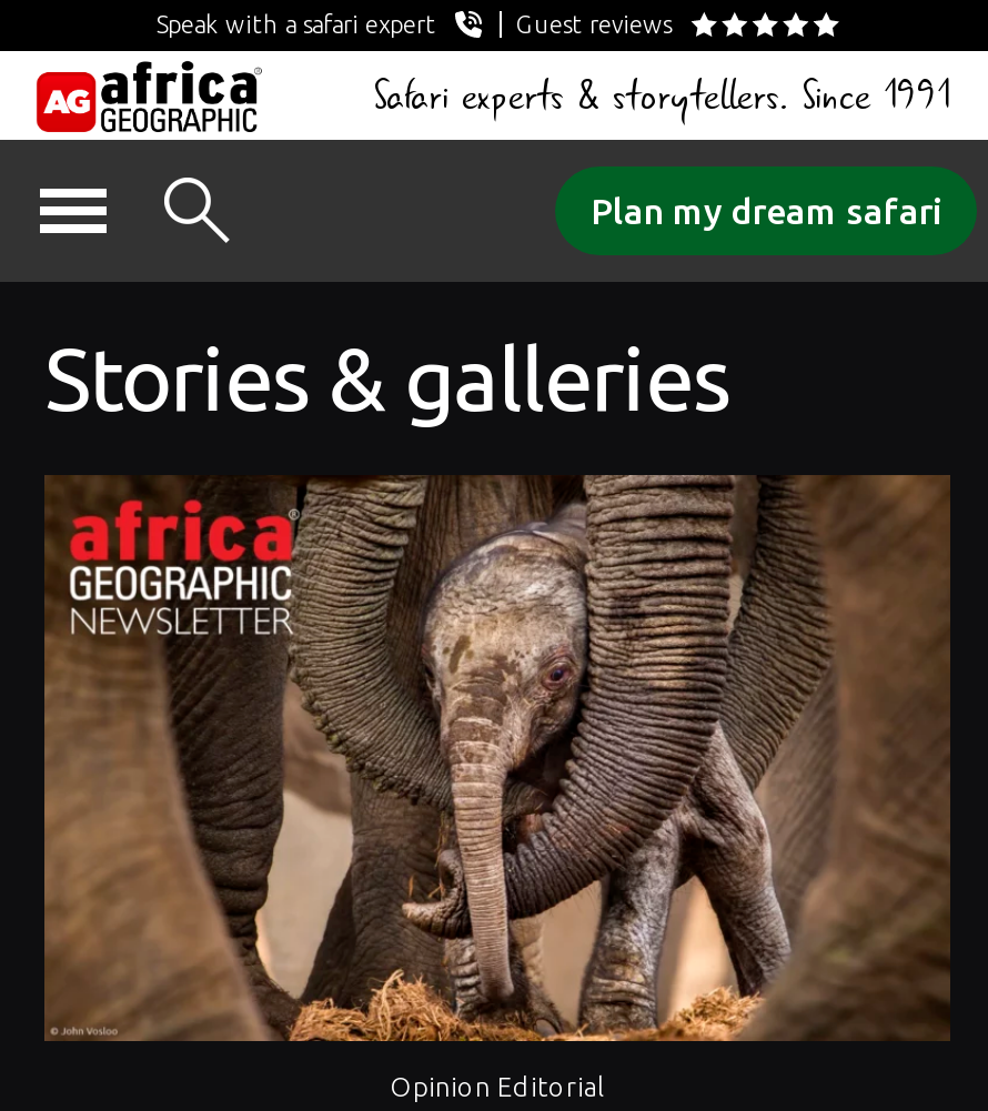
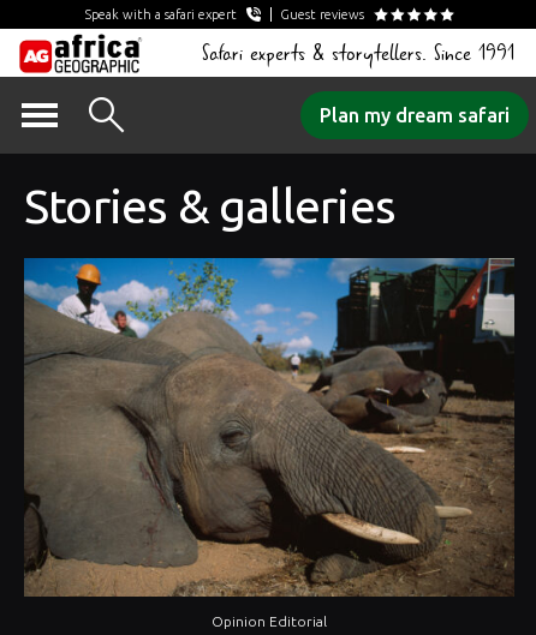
- [image]
+ [image]
